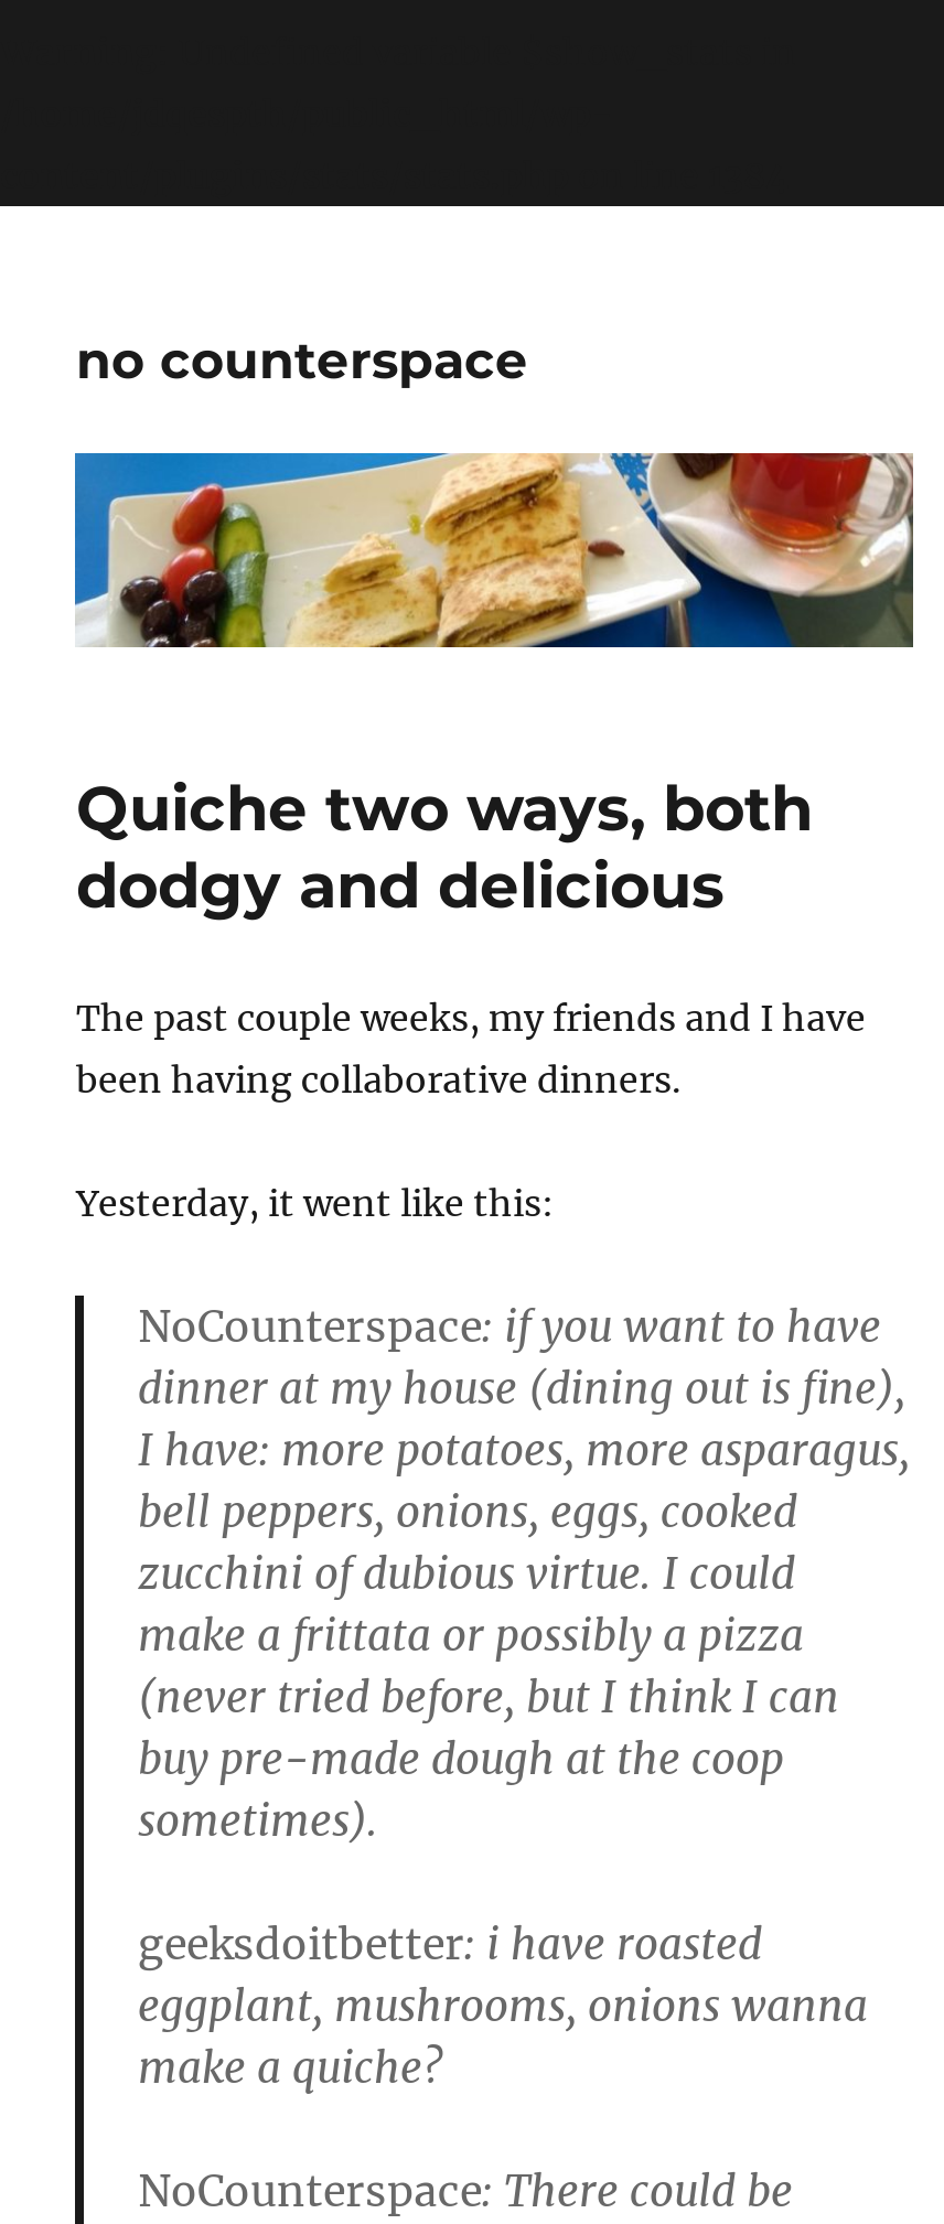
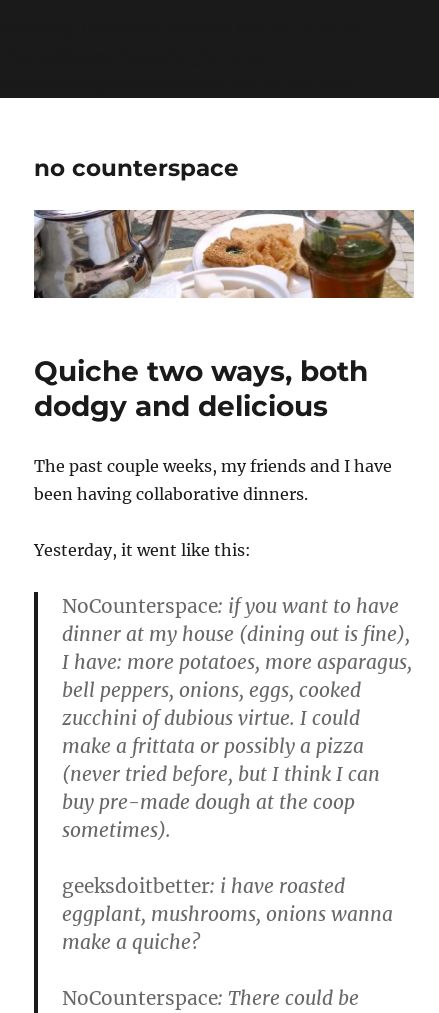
- [image]
+ [image]
